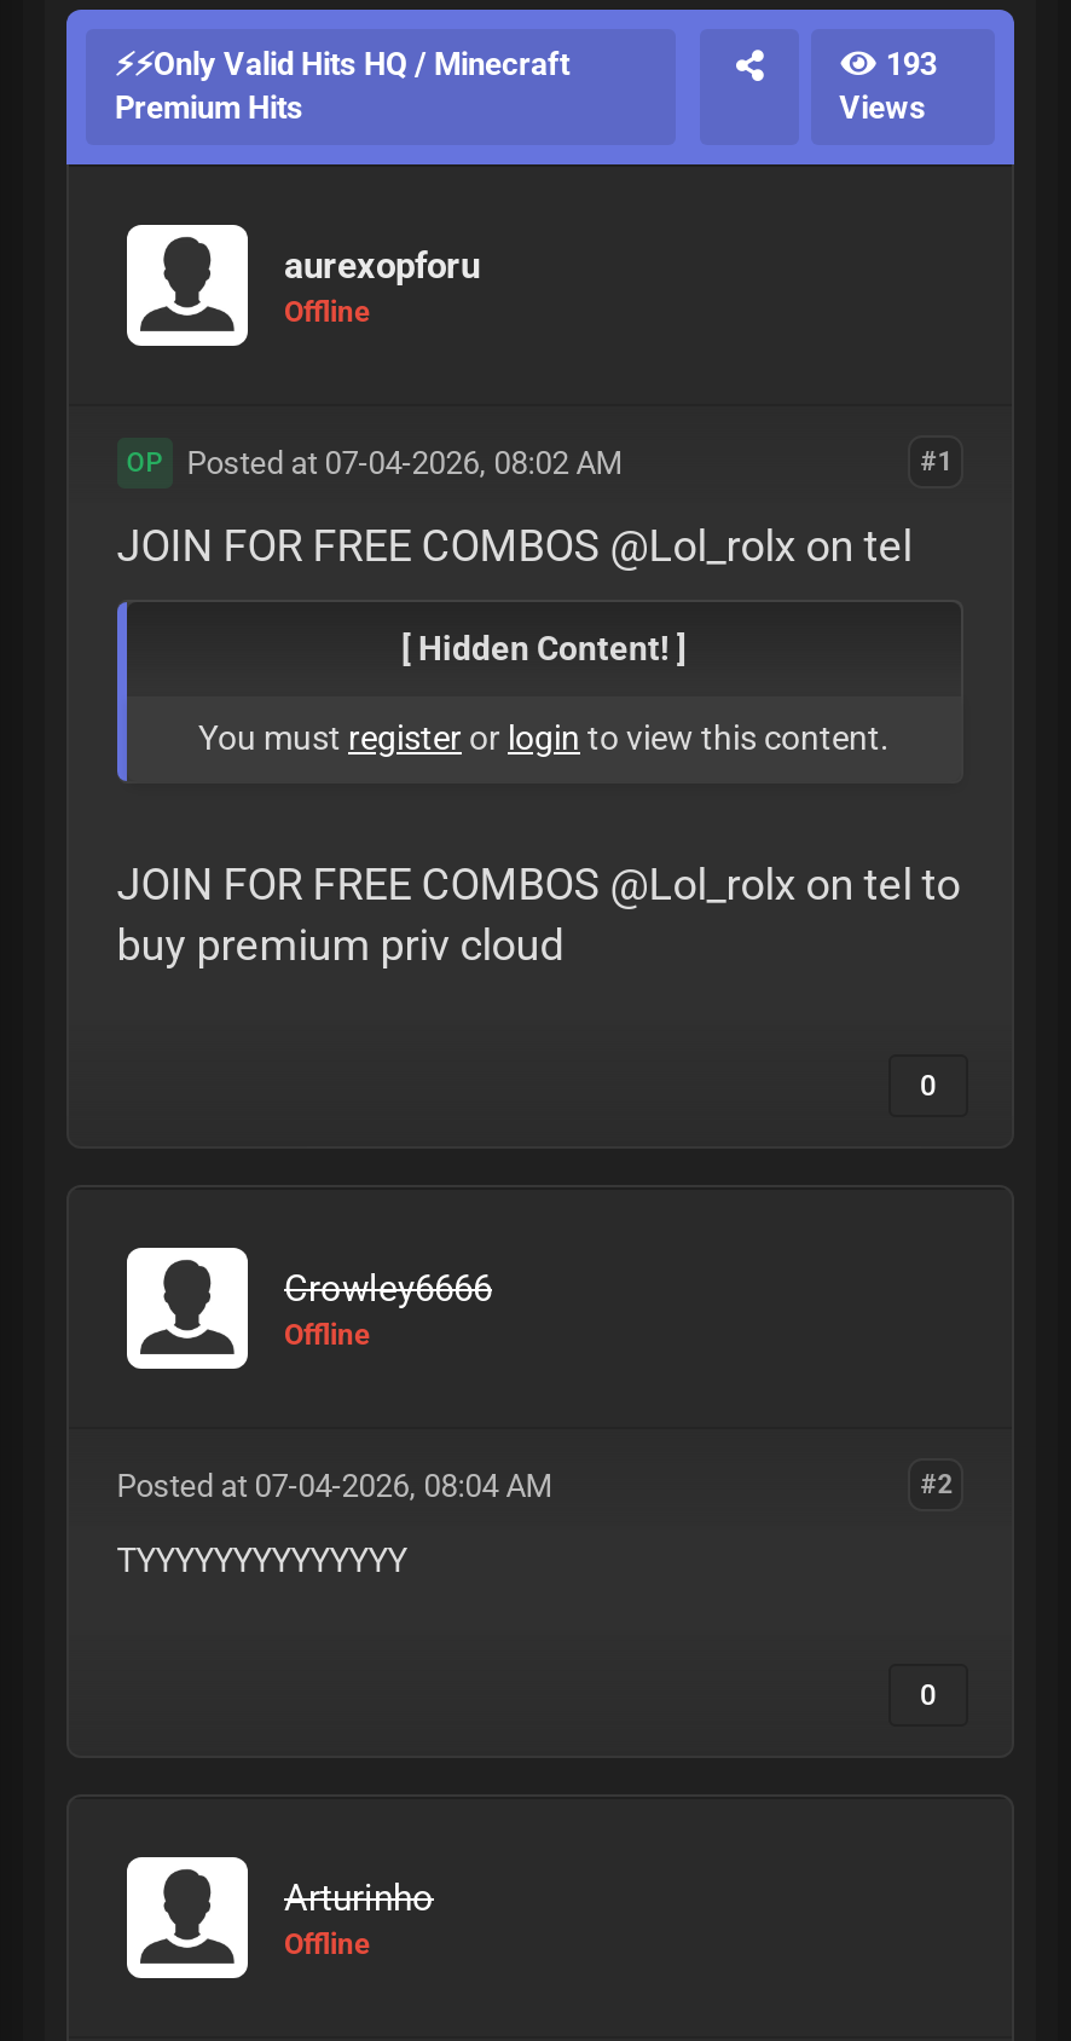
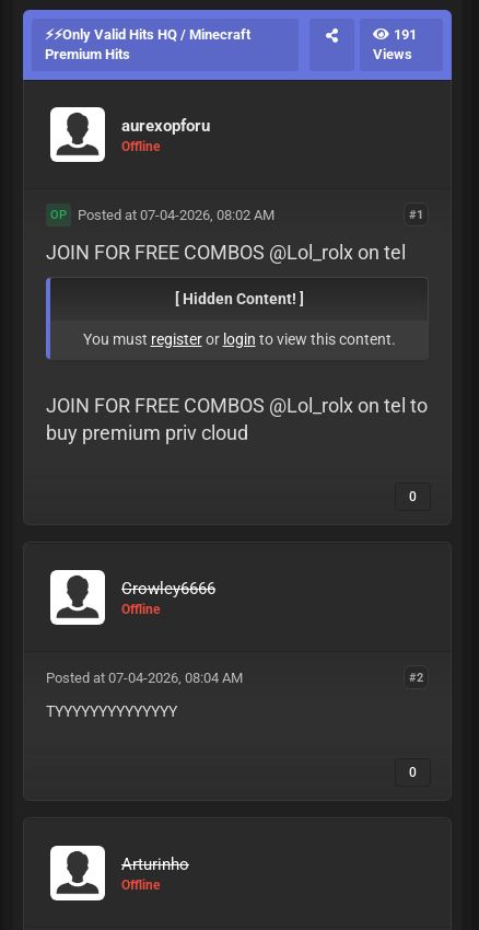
- 193
+ 191
